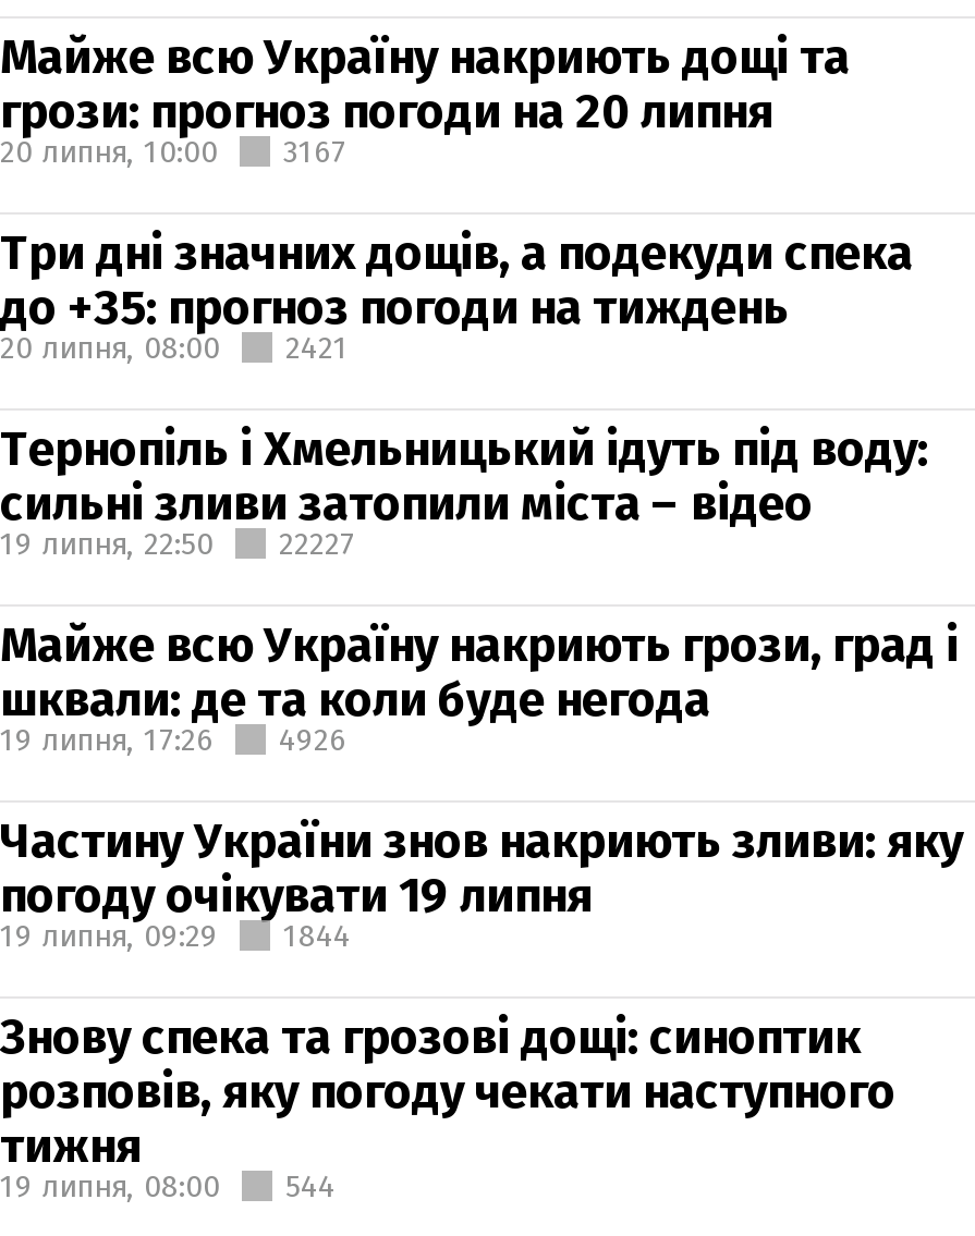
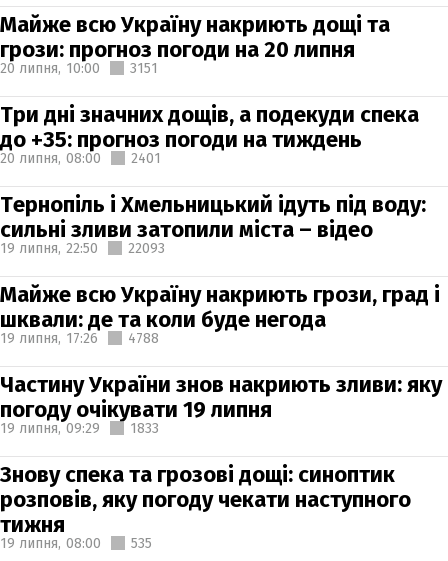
- 20 липня, 10:00 3167
+ 20 липня, 10:00 3151

- 20 липня, 08:00 2421
+ 20 липня, 08:00 2401

- 19 липня, 22:50 22227
+ 19 липня, 22:50 22093

- 19 липня, 17:26 4926
+ 19 липня, 17:26 4788

- 19 липня, 09:29 1844
+ 19 липня, 09:29 1833

- 19 липня, 08:00 544
+ 19 липня, 08:00 535
